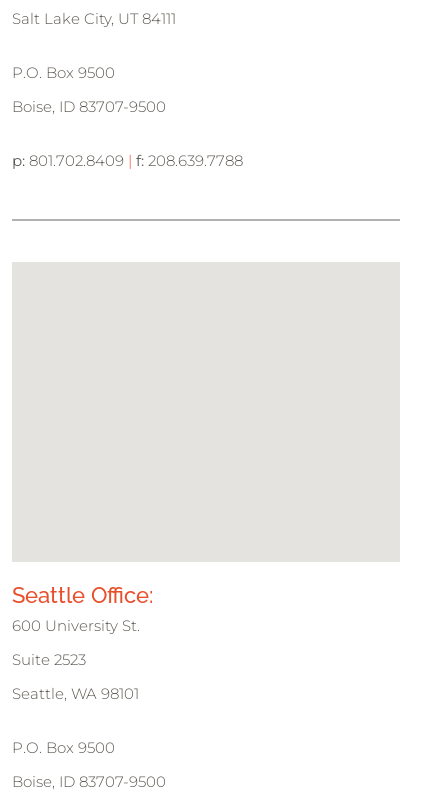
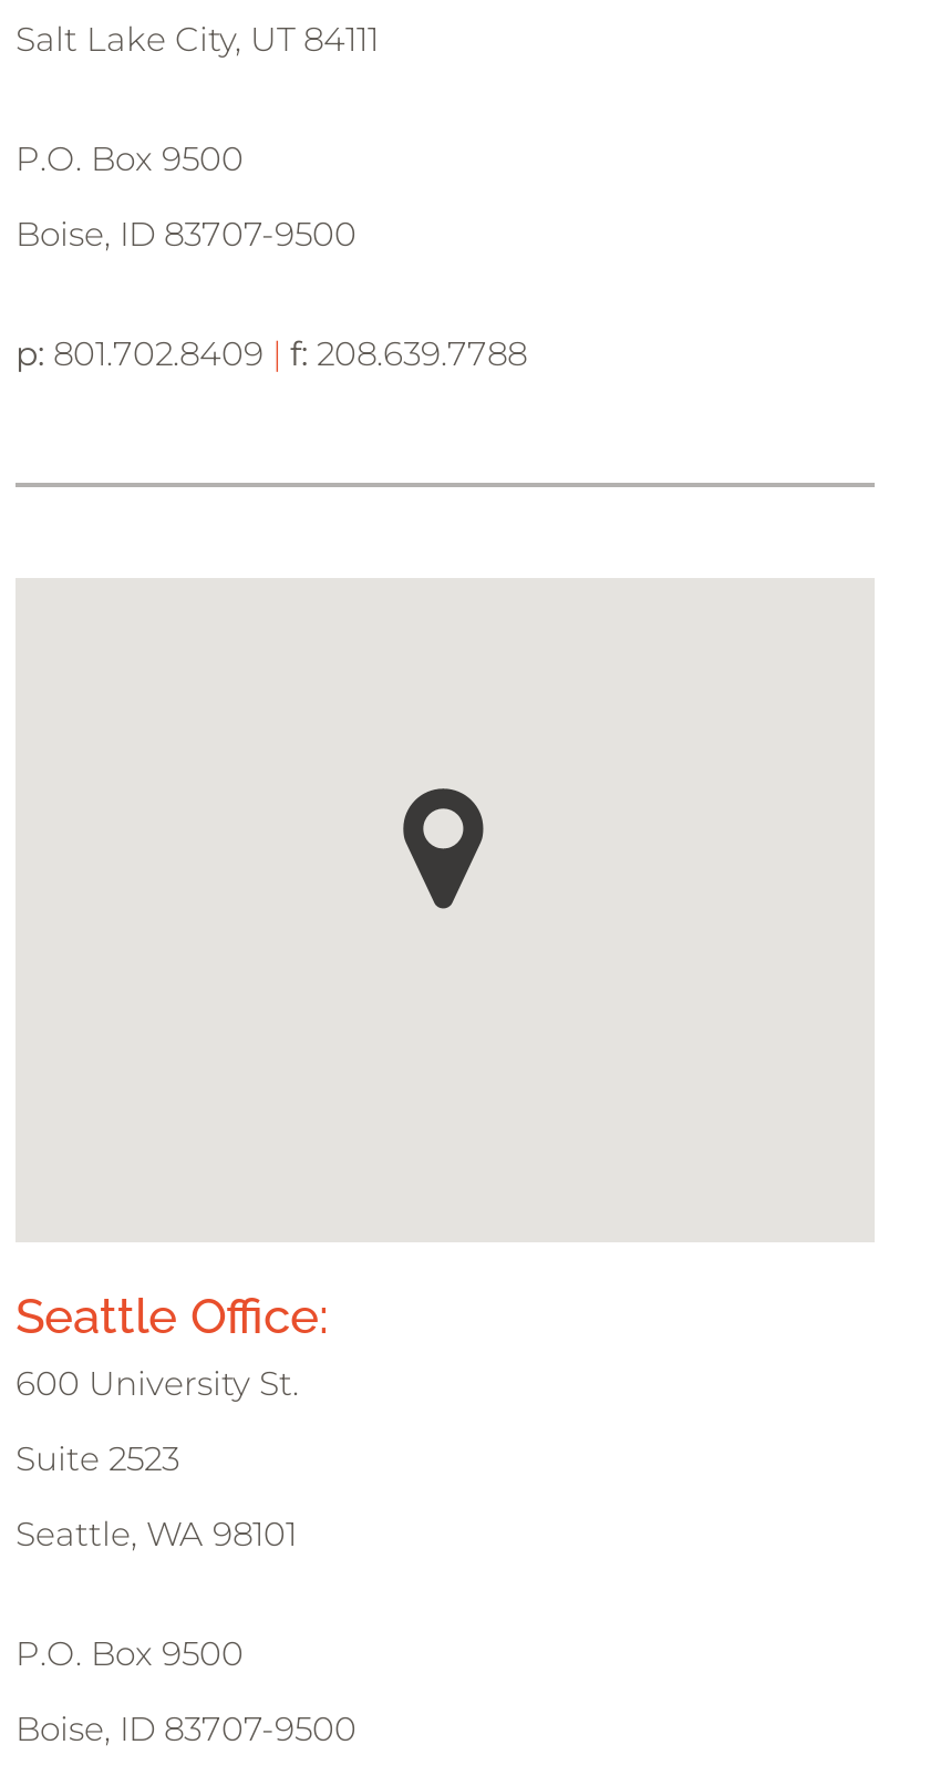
+ [image]
